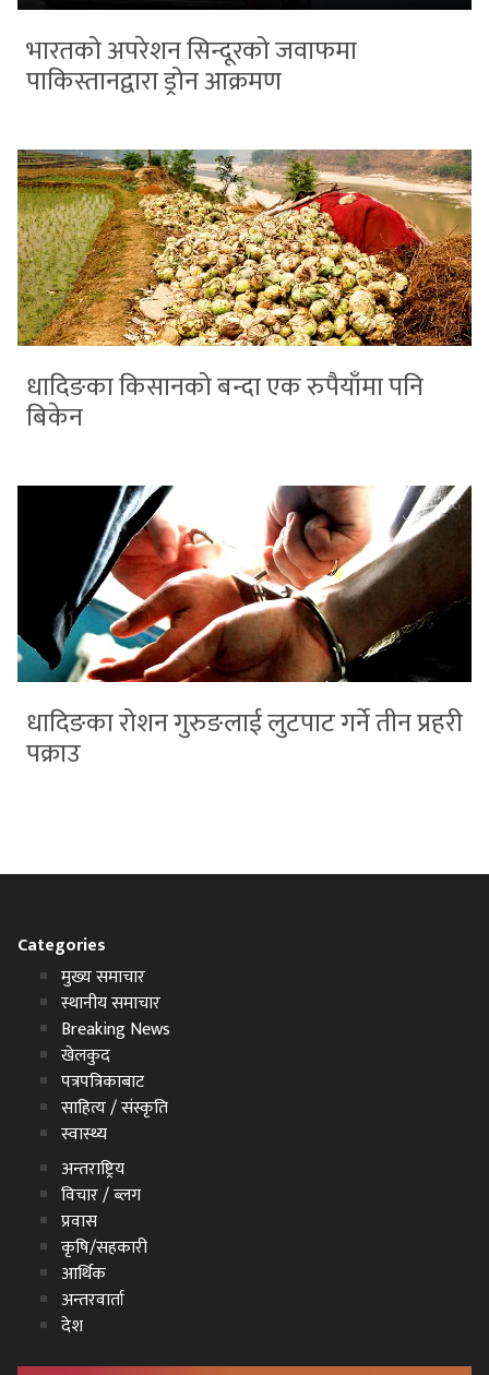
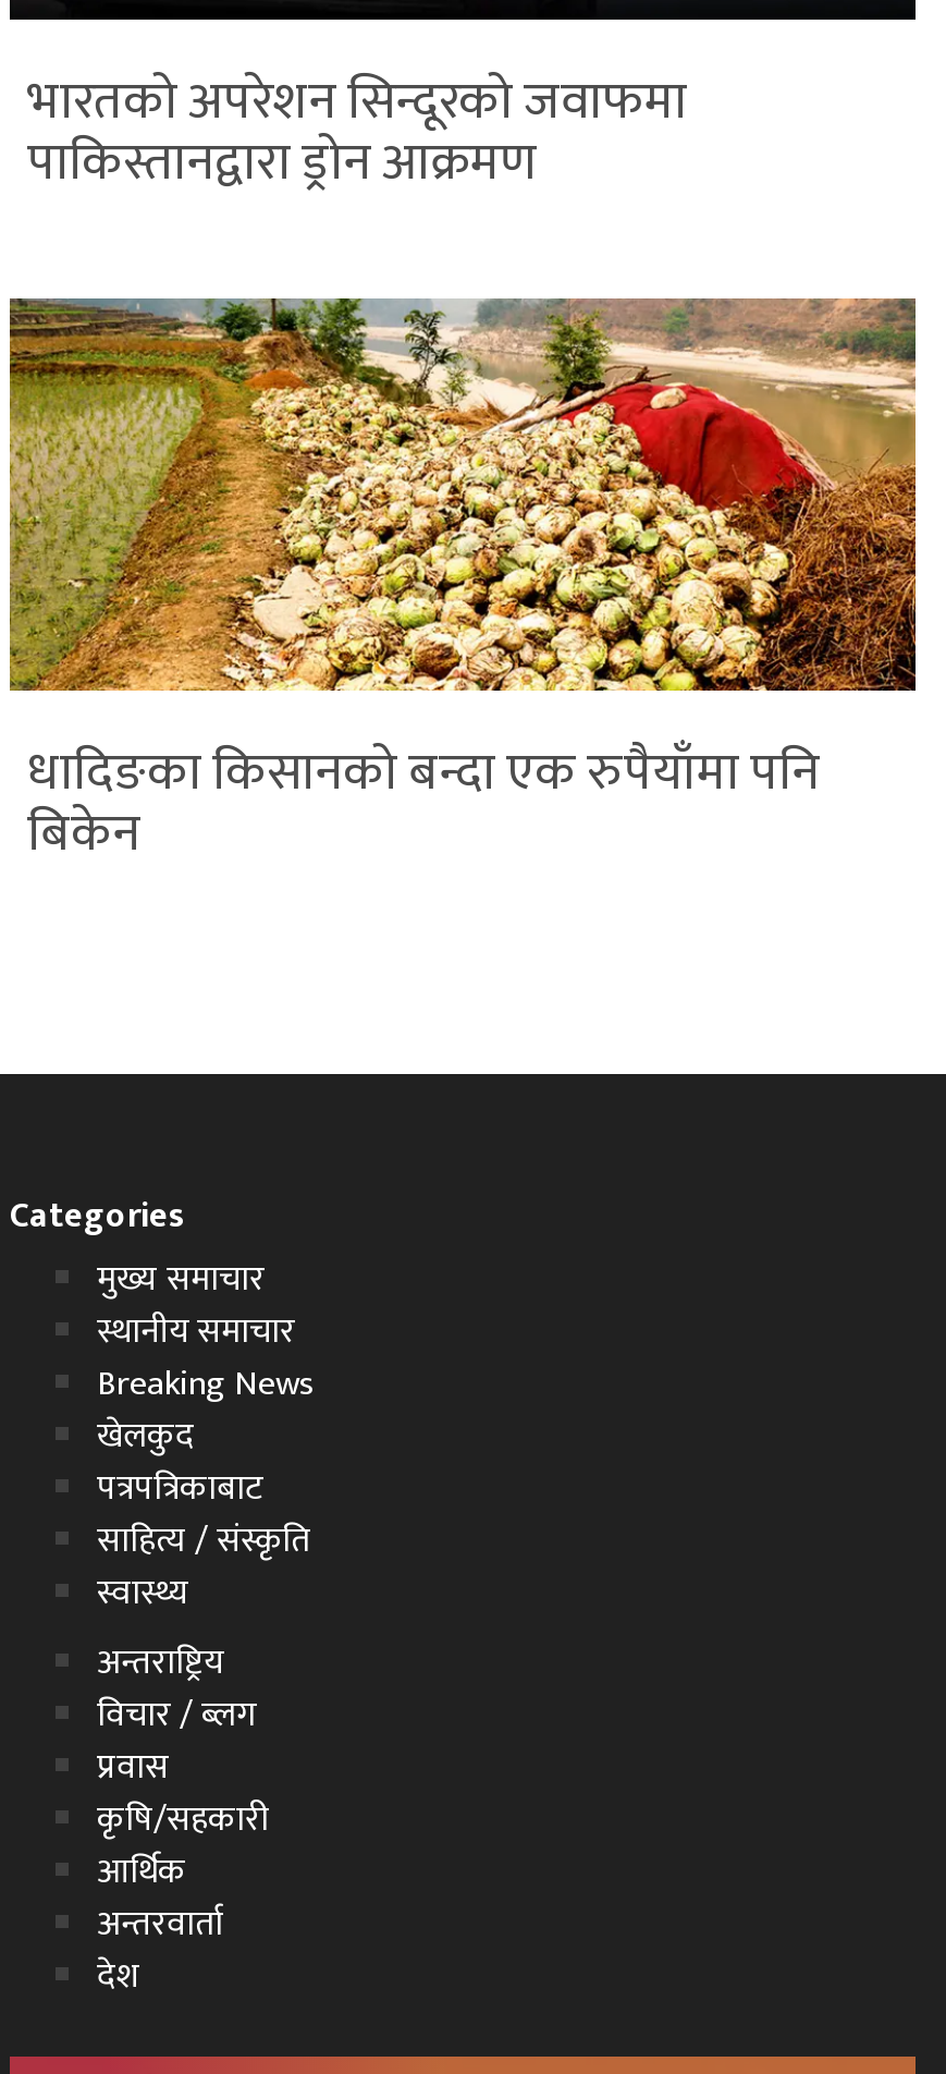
- [image]
- धादिङका रोशन गुरुङलाई लुटपाट गर्ने तीन प्रहरी
- पक्राउ
